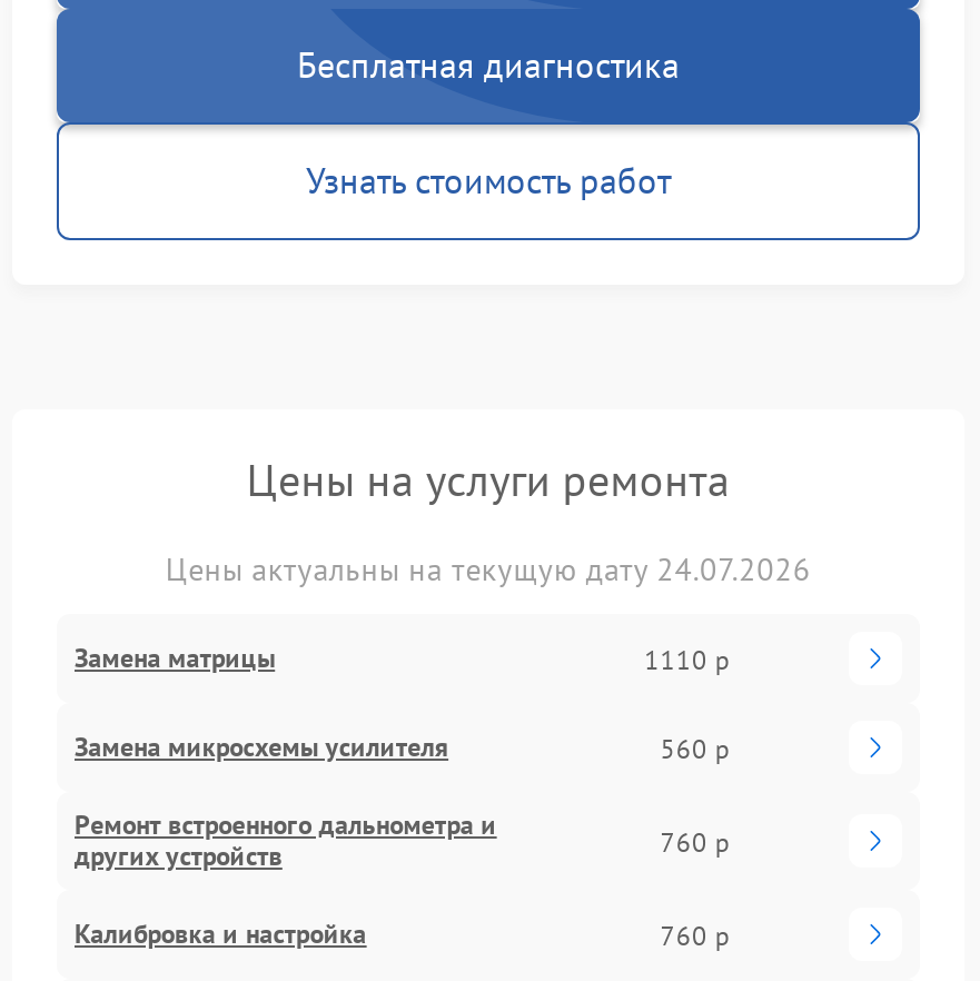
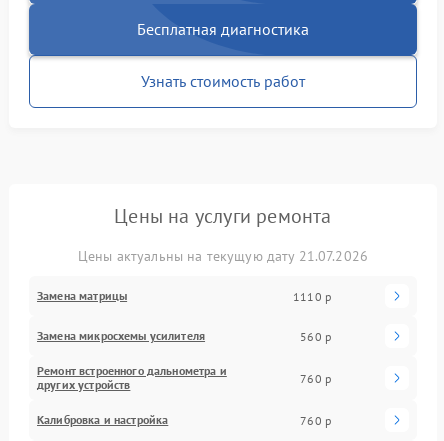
- Цены актуальны на текущую дату 24.07.2026
+ Цены актуальны на текущую дату 21.07.2026
